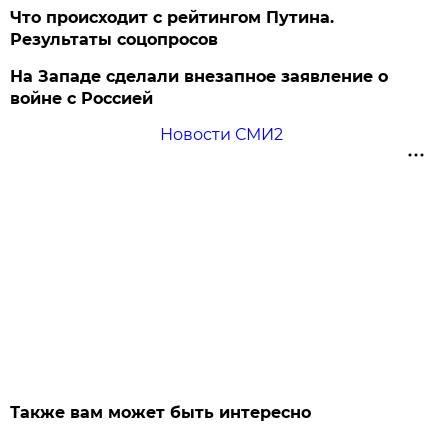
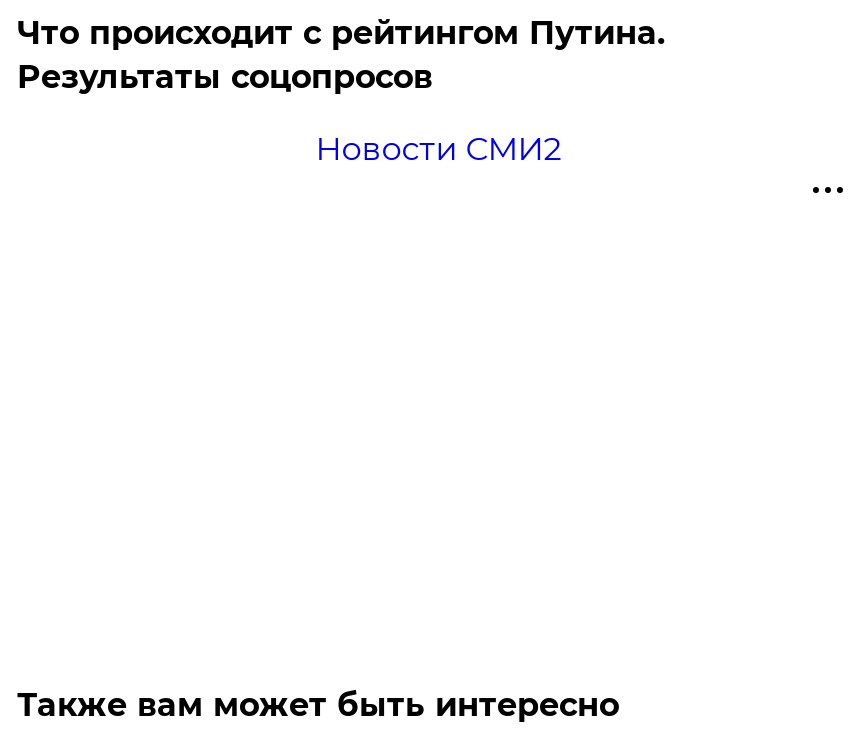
- На Западе сделали внезапное заявление о
- войне с Россией
